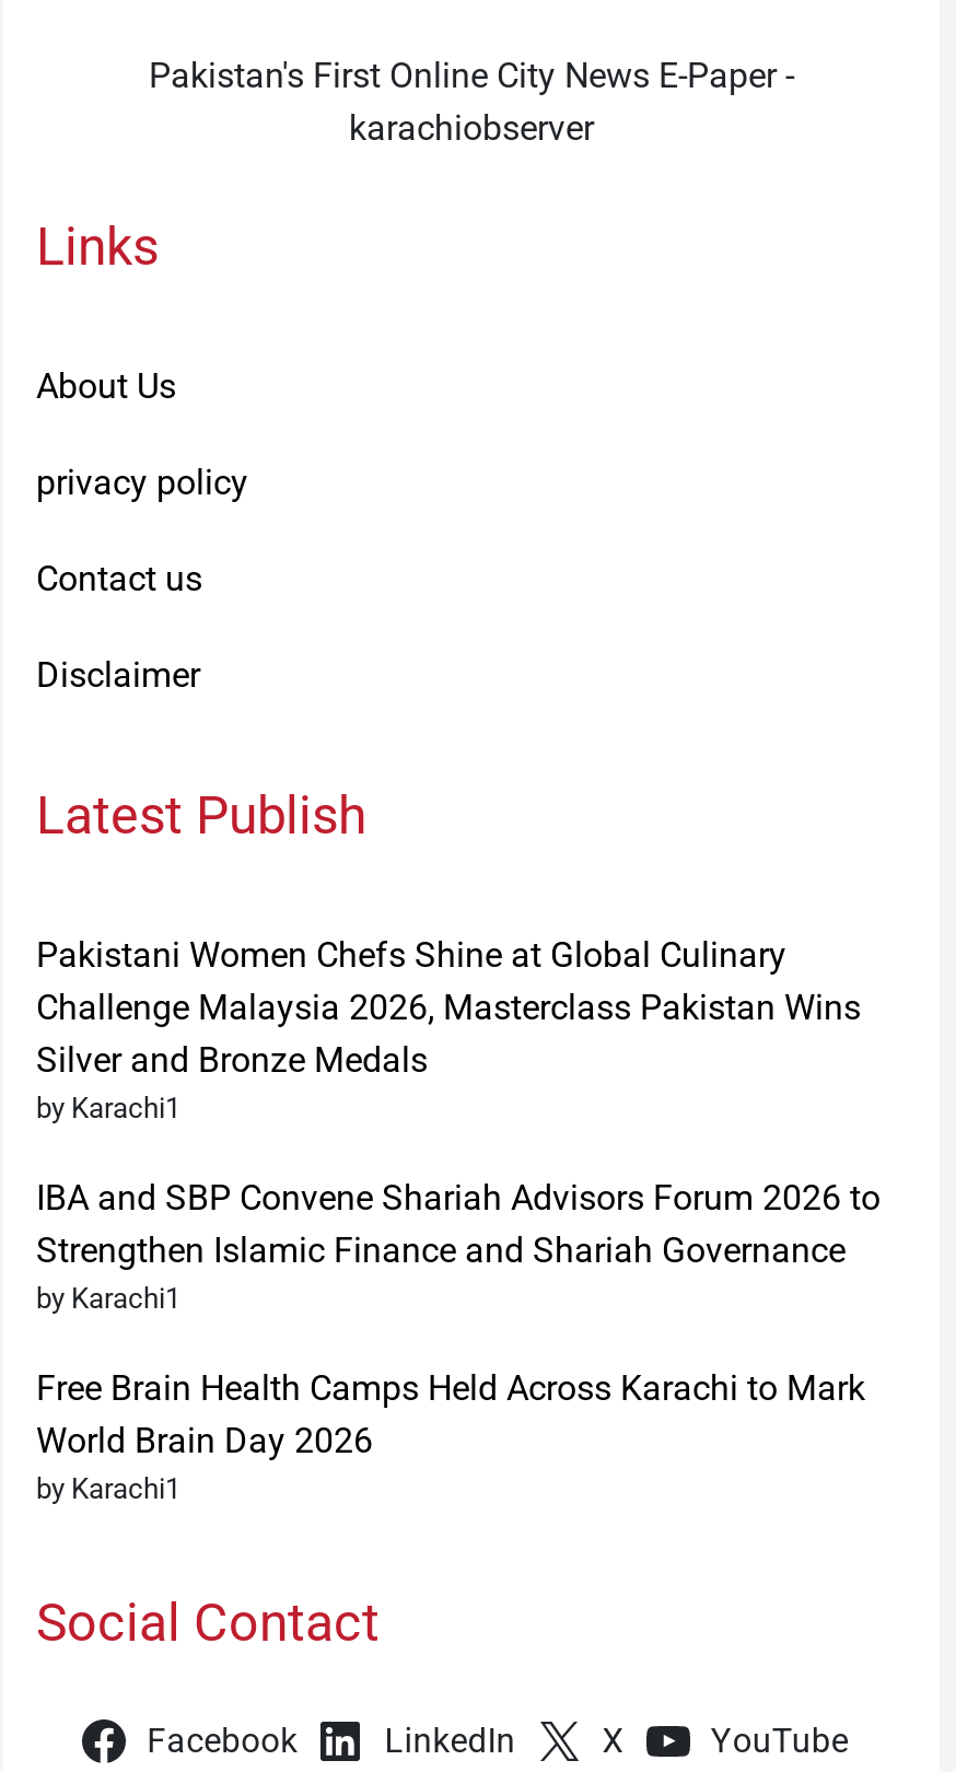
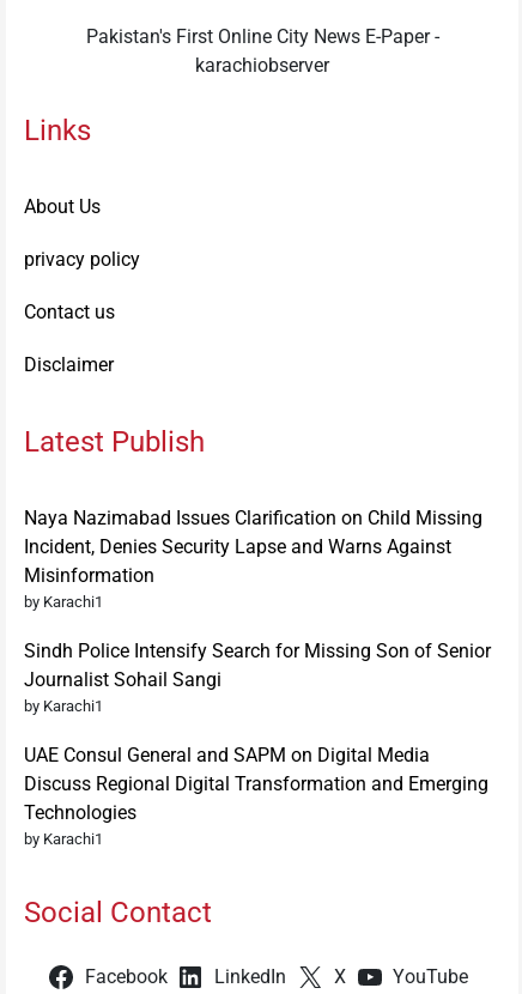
- Pakistani Women Chefs Shine at Global Culinary
- Challenge Malaysia 2026, Masterclass Pakistan Wins
- Silver and Bronze Medals
+ Naya Nazimabad Issues Clarification on Child Missing
+ Incident, Denies Security Lapse and Warns Against
+ Misinformation

- IBA and SBP Convene Shariah Advisors Forum 2026 to
- Strengthen Islamic Finance and Shariah Governance
+ Sindh Police Intensify Search for Missing Son of Senior
+ Journalist Sohail Sangi

- Free Brain Health Camps Held Across Karachi to Mark
- World Brain Day 2026
+ UAE Consul General and SAPM on Digital Media
+ Discuss Regional Digital Transformation and Emerging
+ Technologies
